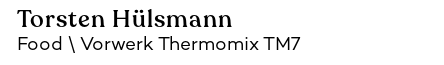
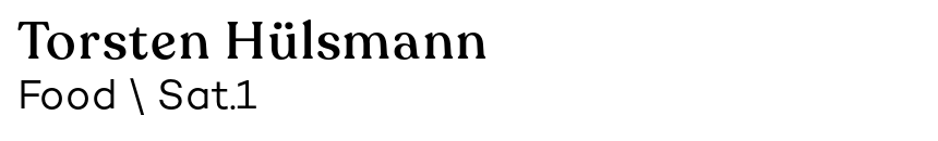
- Vorwerk Thermomix TM7
+ Sat.1
